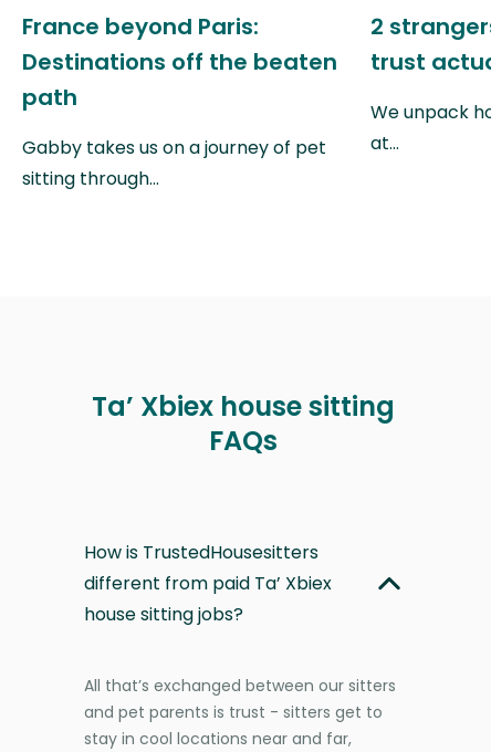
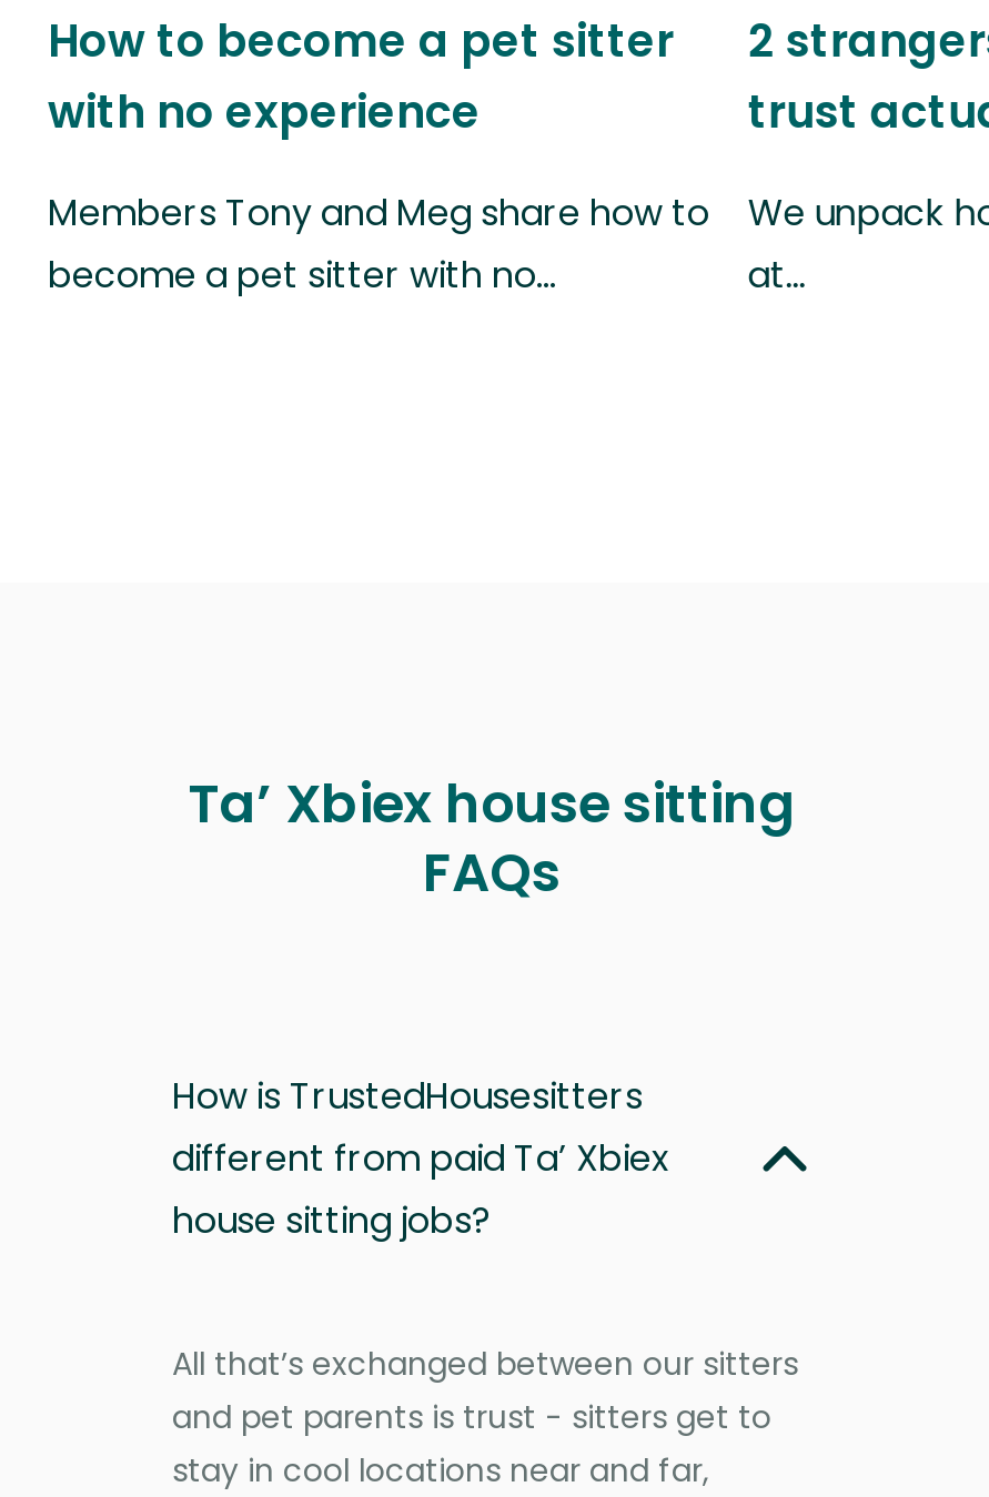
- France beyond Paris:
- Destinations off the beaten
- path
+ How to become a pet sitter
+ with no experience

- Gabby takes us on a journey of pet
- sitting through…
+ Members Tony and Meg share how to
+ become a pet sitter with no…
